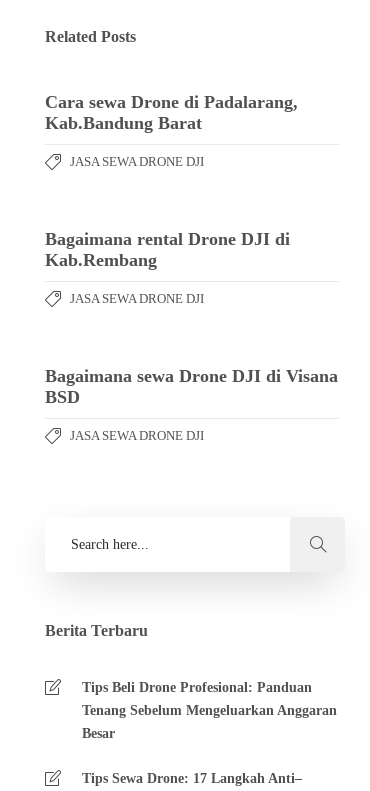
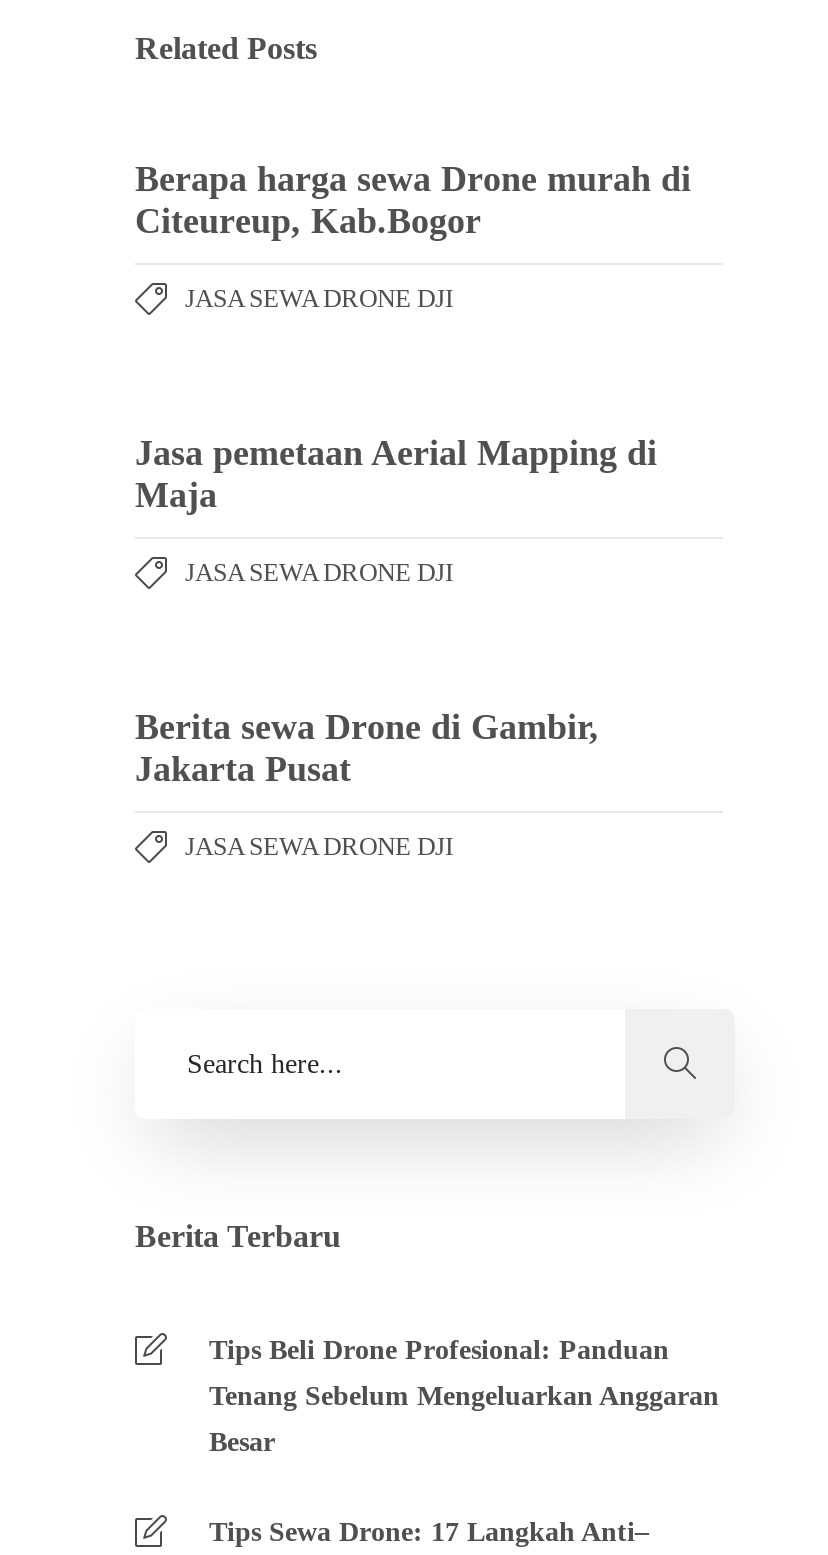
- Cara sewa Drone di Padalarang,
- Kab.Bandung Barat
+ Berapa harga sewa Drone murah di
+ Citeureup, Kab.Bogor

- Bagaimana rental Drone DJI di
- Kab.Rembang
+ Jasa pemetaan Aerial Mapping di
+ Maja

- Bagaimana sewa Drone DJI di Visana
- BSD
+ Berita sewa Drone di Gambir,
+ Jakarta Pusat
